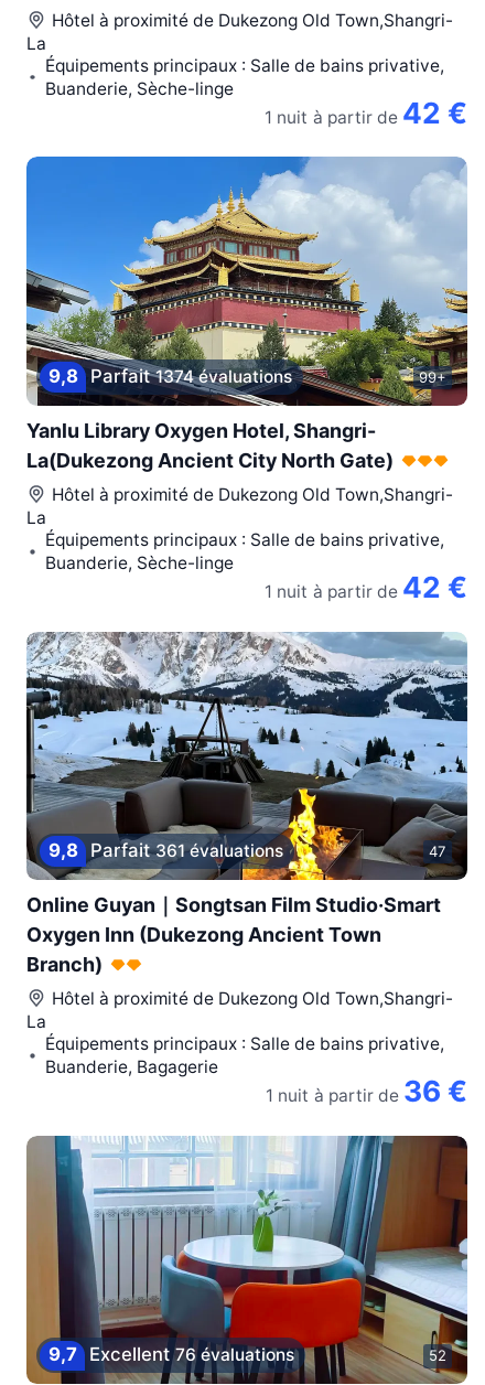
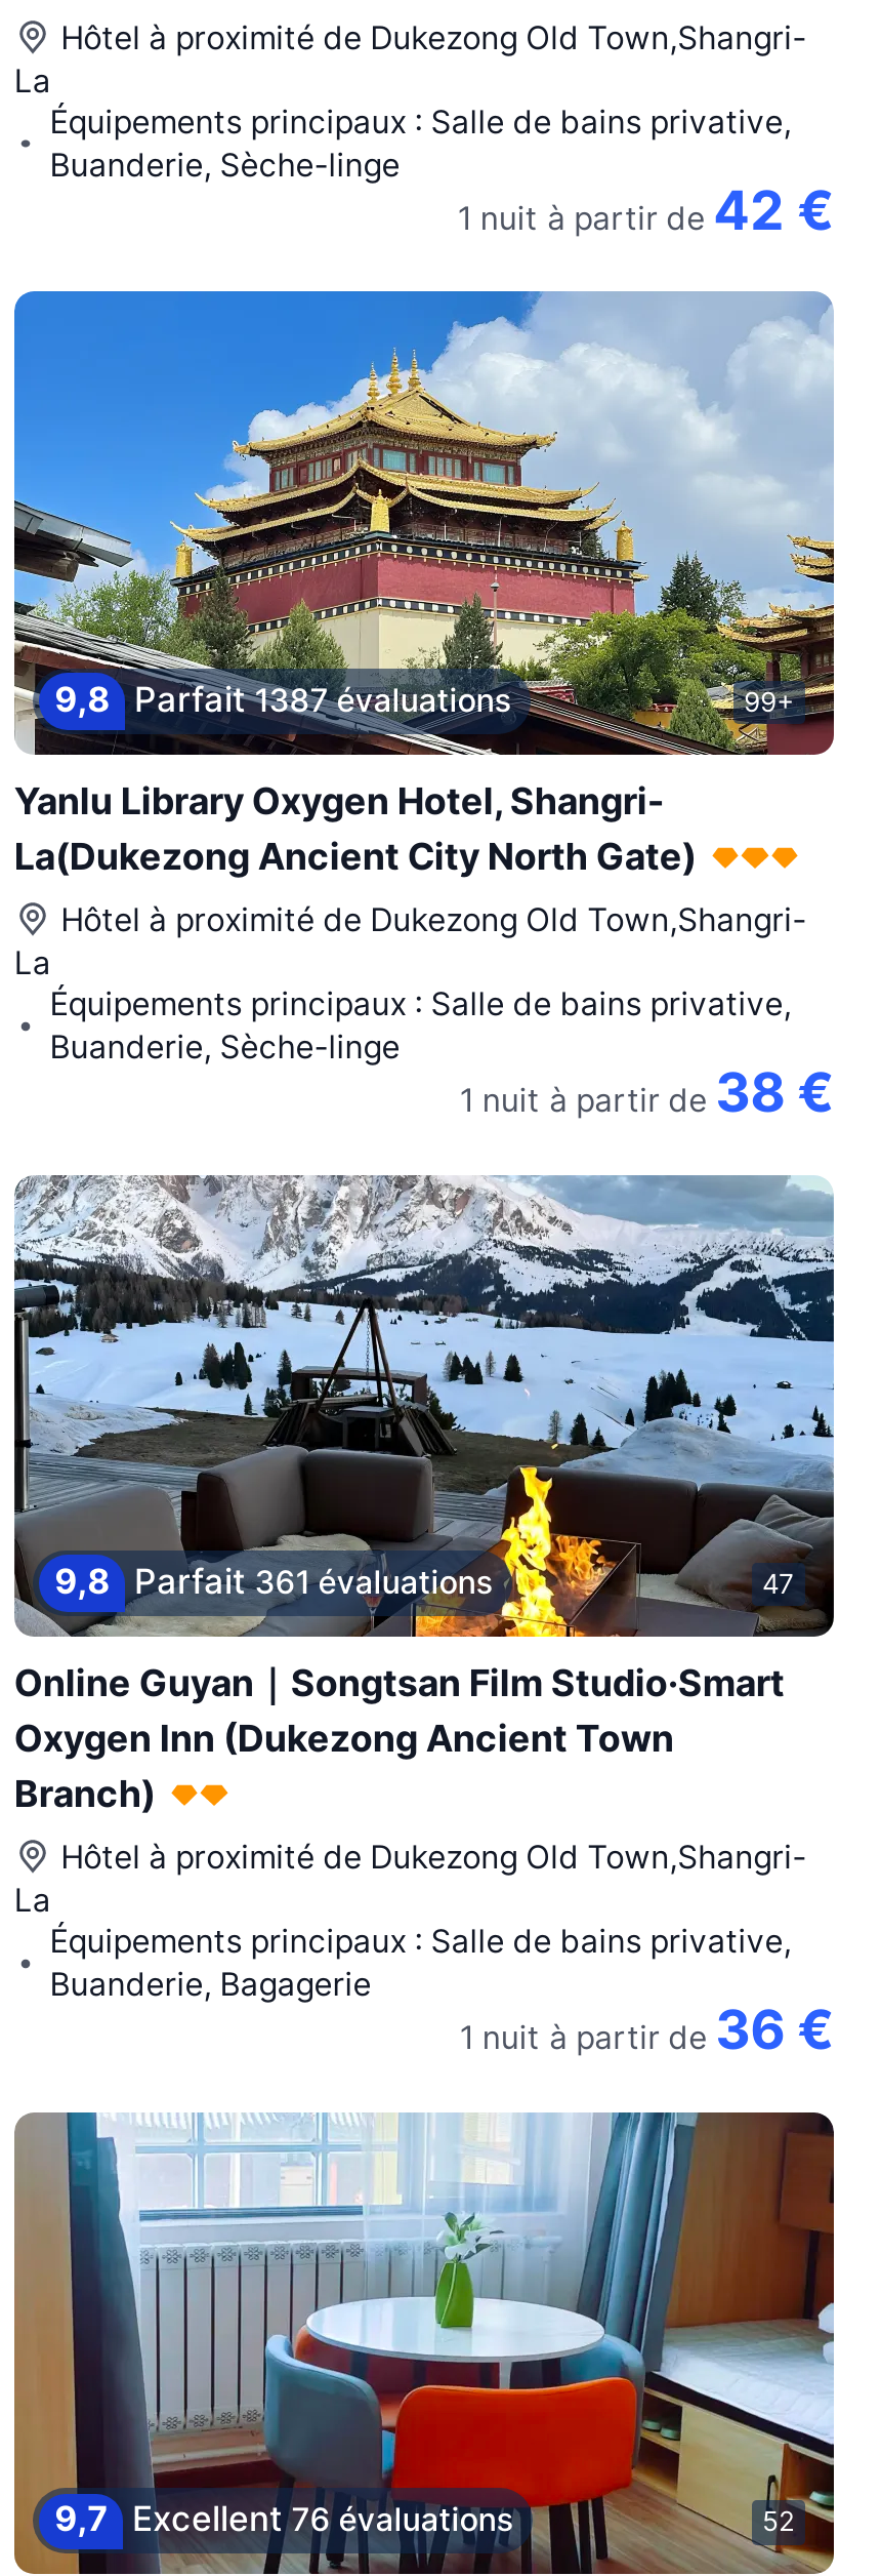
- 9,8 Parfait 1374 évaluations
+ 9,8 Parfait 1387 évaluations

- 1 nuit à partir de 42 €
+ 1 nuit à partir de 38 €
